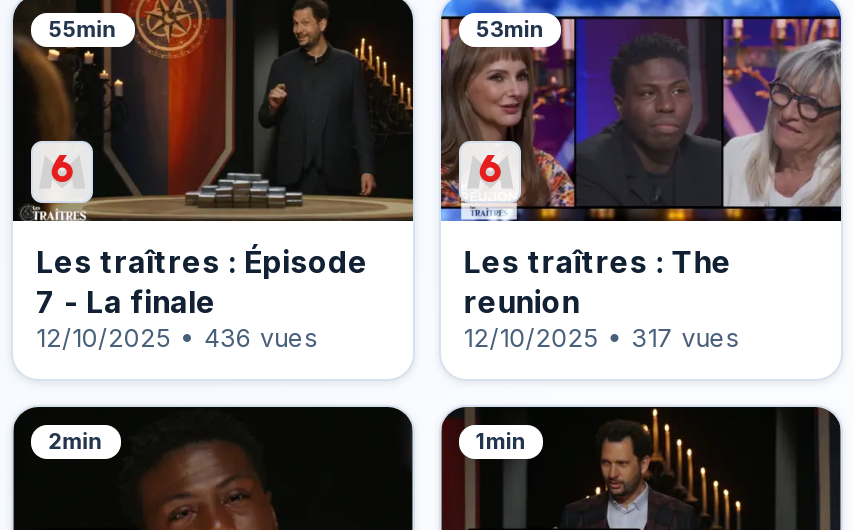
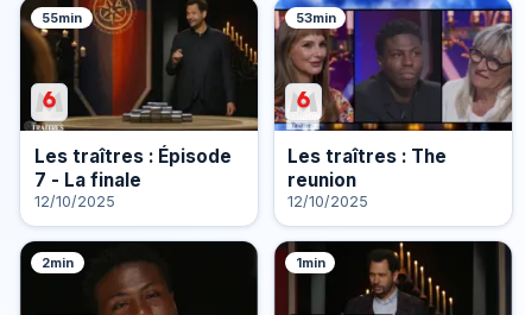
- 12/10/2025 • 436 vues
+ 12/10/2025

- 12/10/2025 • 317 vues
+ 12/10/2025
